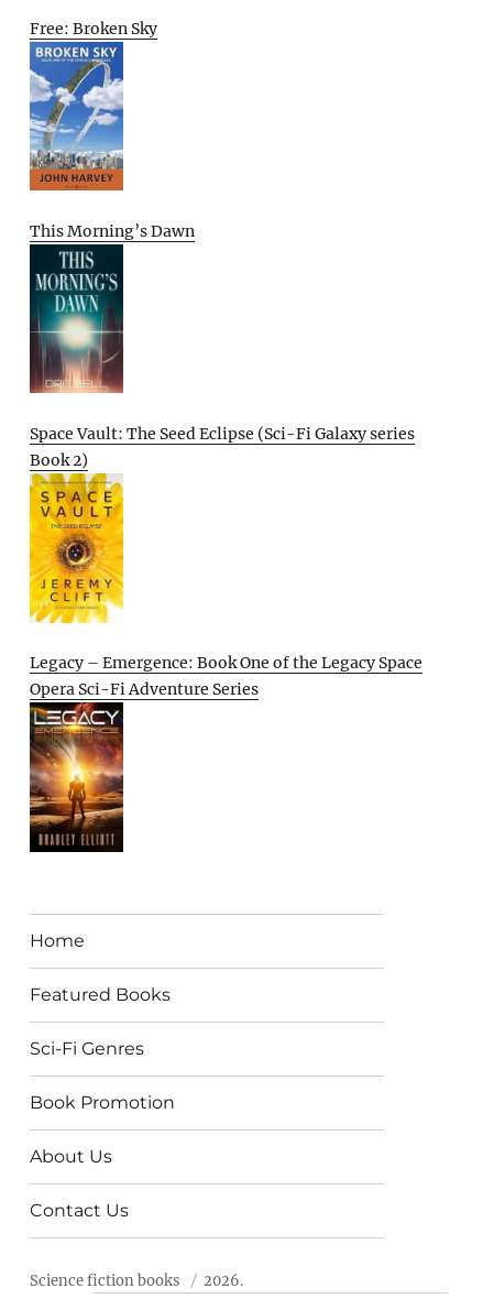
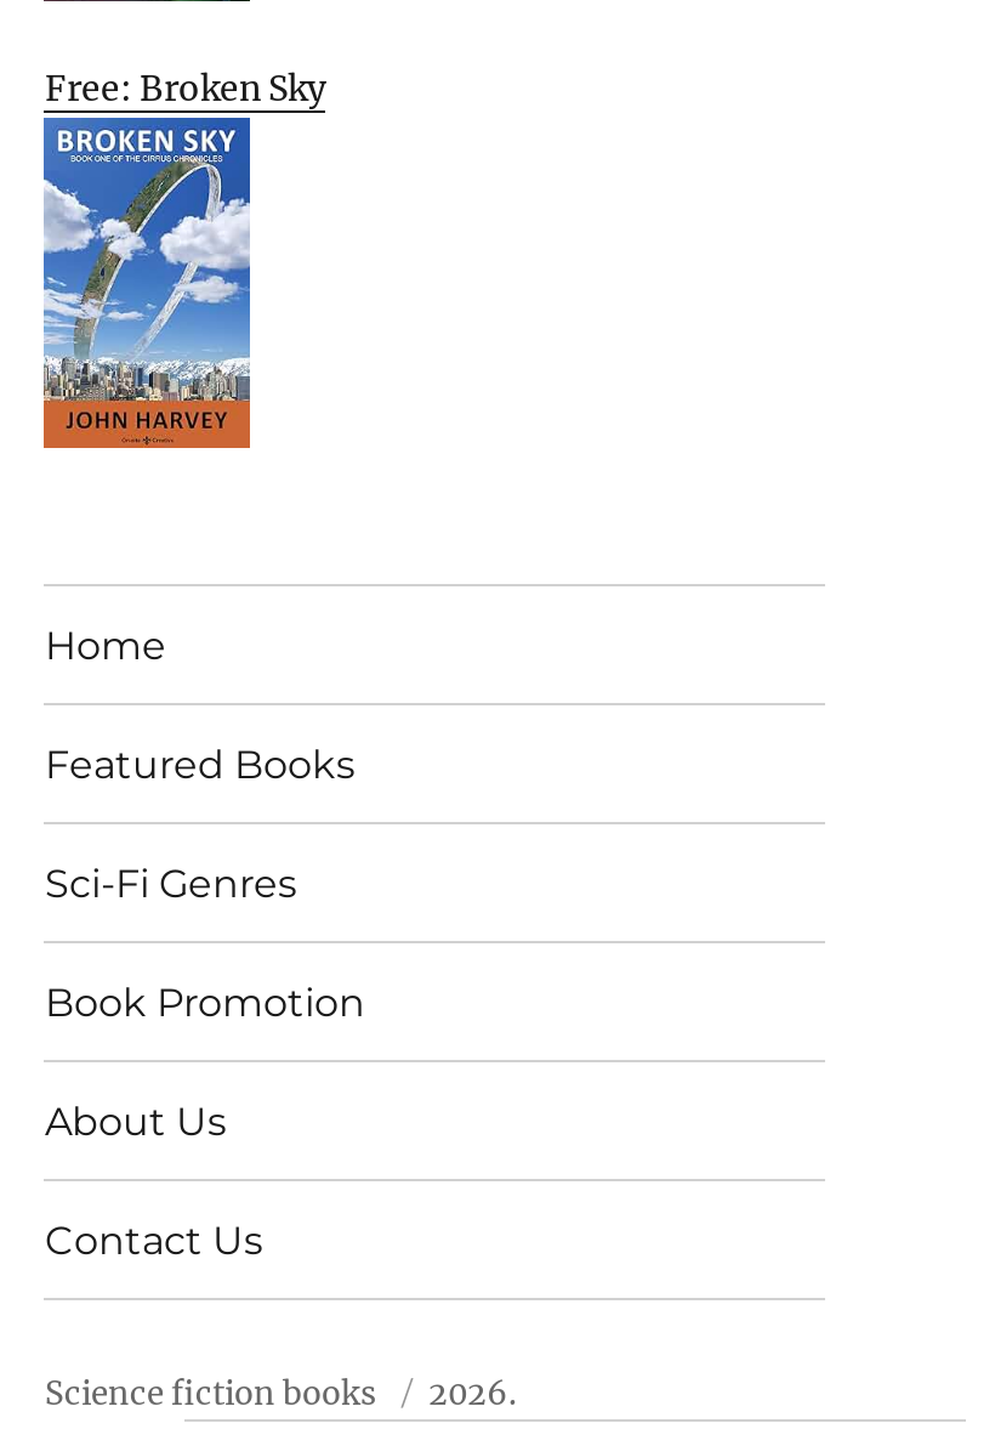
- This Morning’s Dawn

- [image]
- Space Vault: The Seed Eclipse (Sci-Fi Galaxy series
- Book 2)

- [image]
- Legacy – Emergence: Book One of the Legacy Space
- Opera Sci-Fi Adventure Series

- [image]
